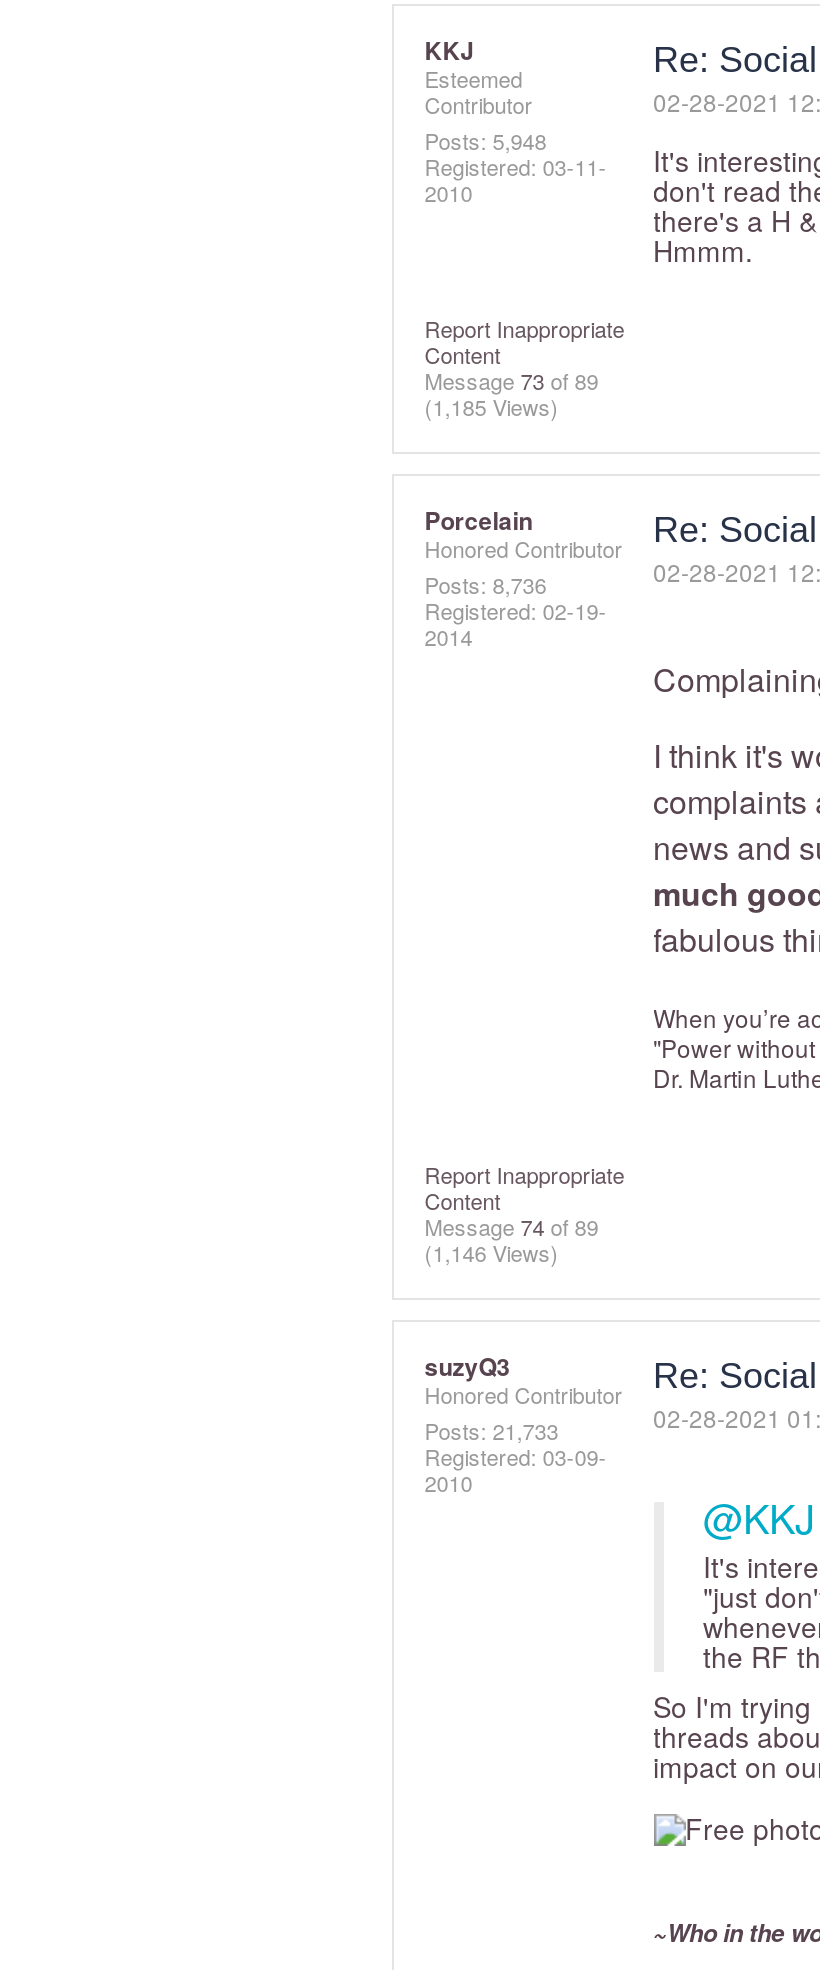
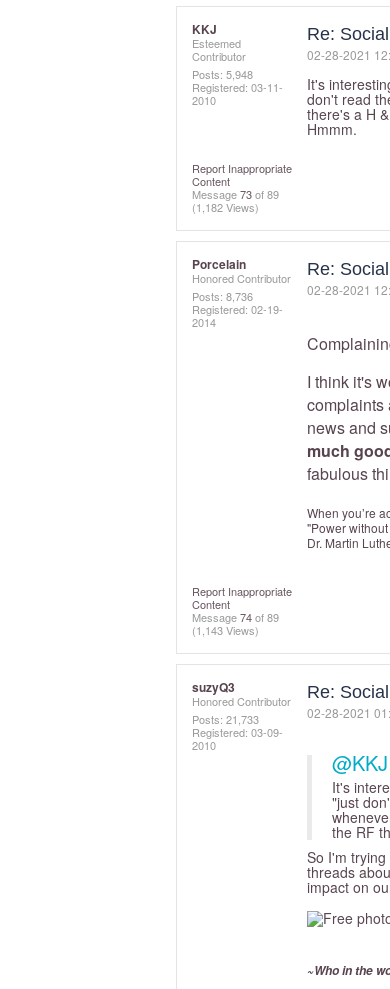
- (1,185 Views)
+ (1,182 Views)

- (1,146 Views)
+ (1,143 Views)
